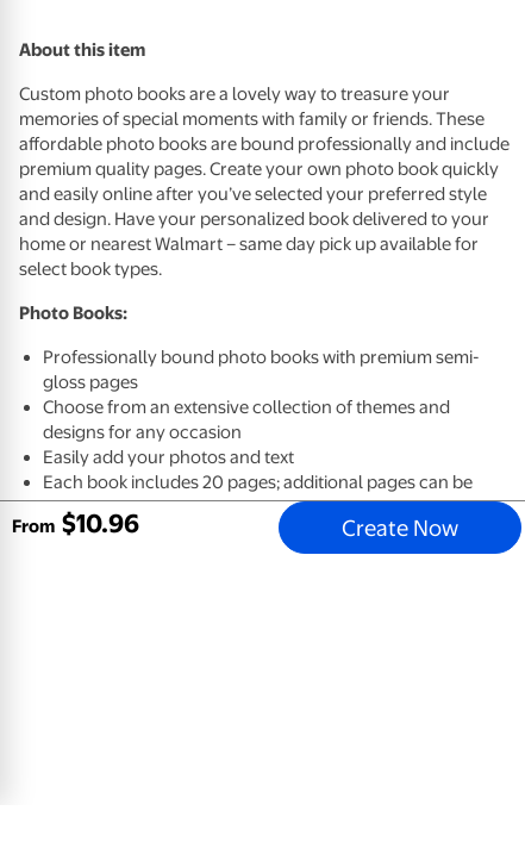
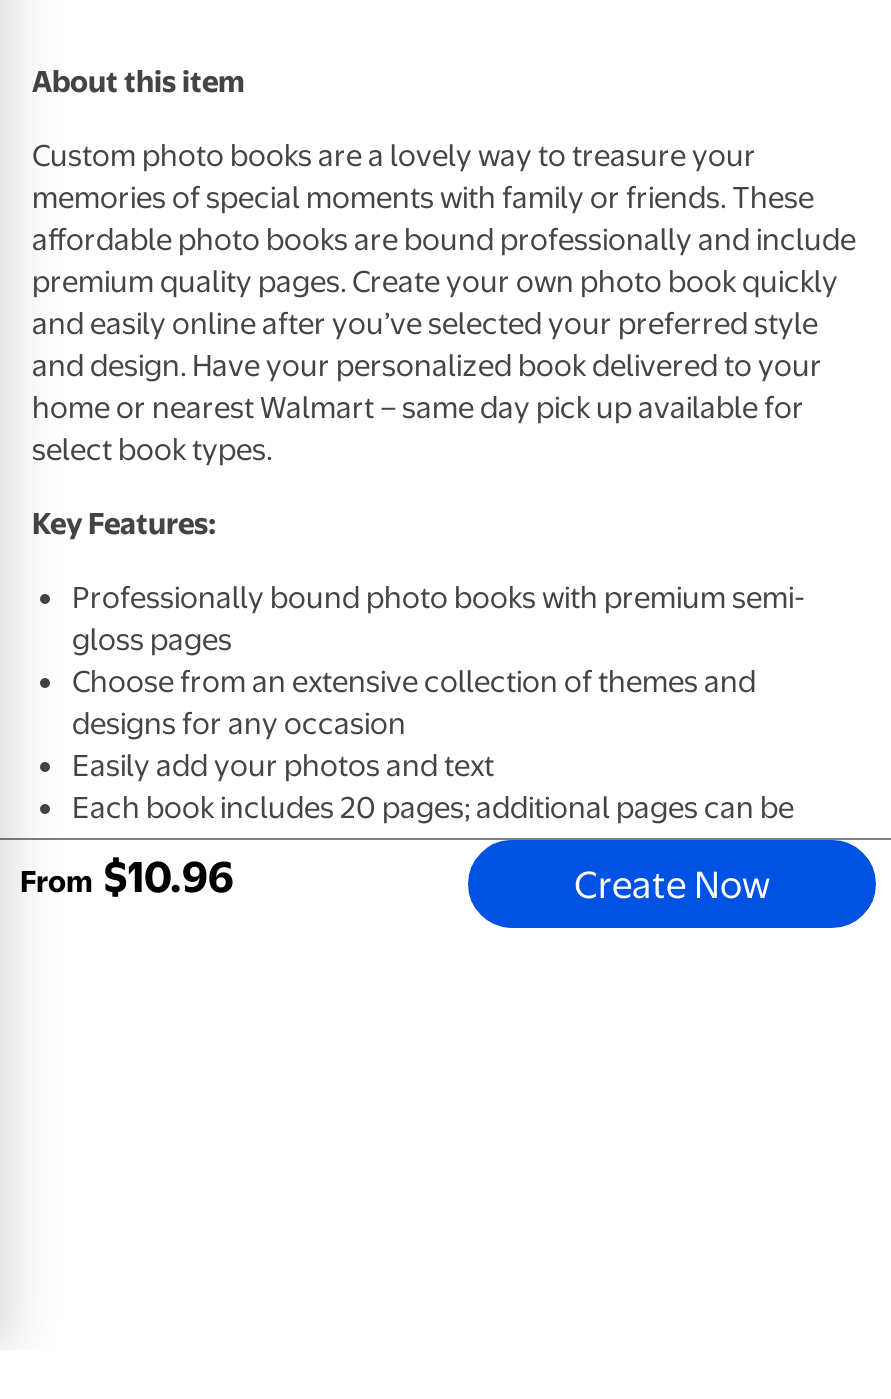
- Photo Books:
+ Key Features:
